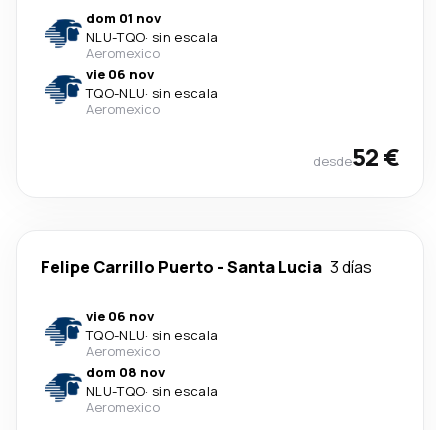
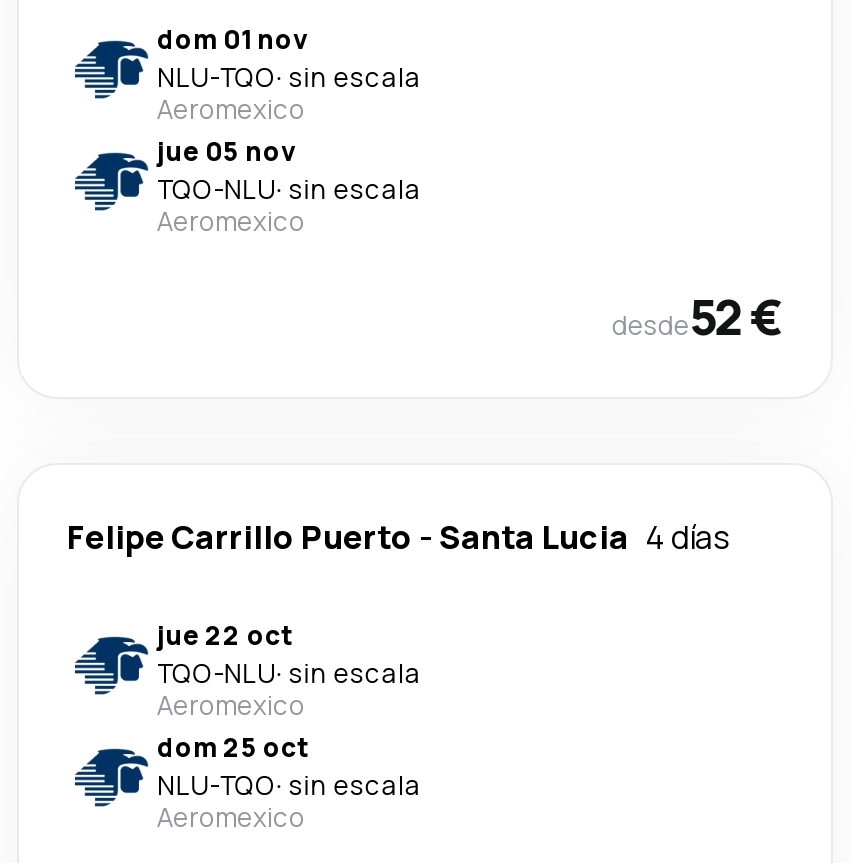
- vie 06 nov
+ jue 05 nov

- Felipe Carrillo Puerto - Santa Lucia 3 días
+ Felipe Carrillo Puerto - Santa Lucia 4 días

- vie 06 nov
+ jue 22 oct

- dom 08 nov
+ dom 25 oct
